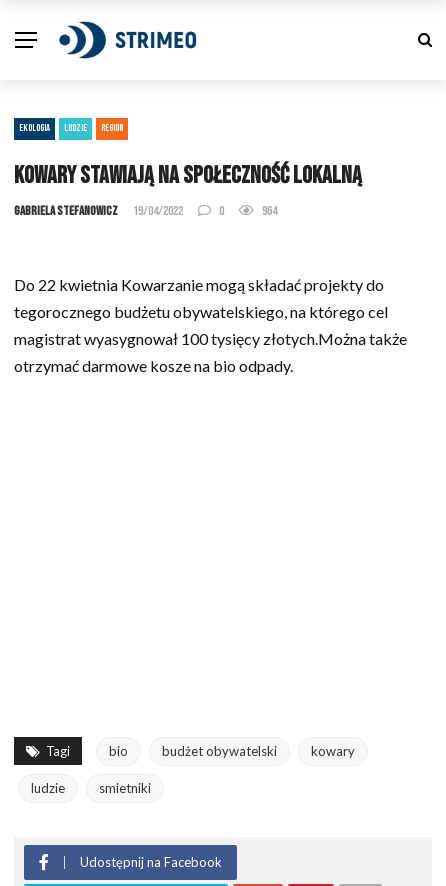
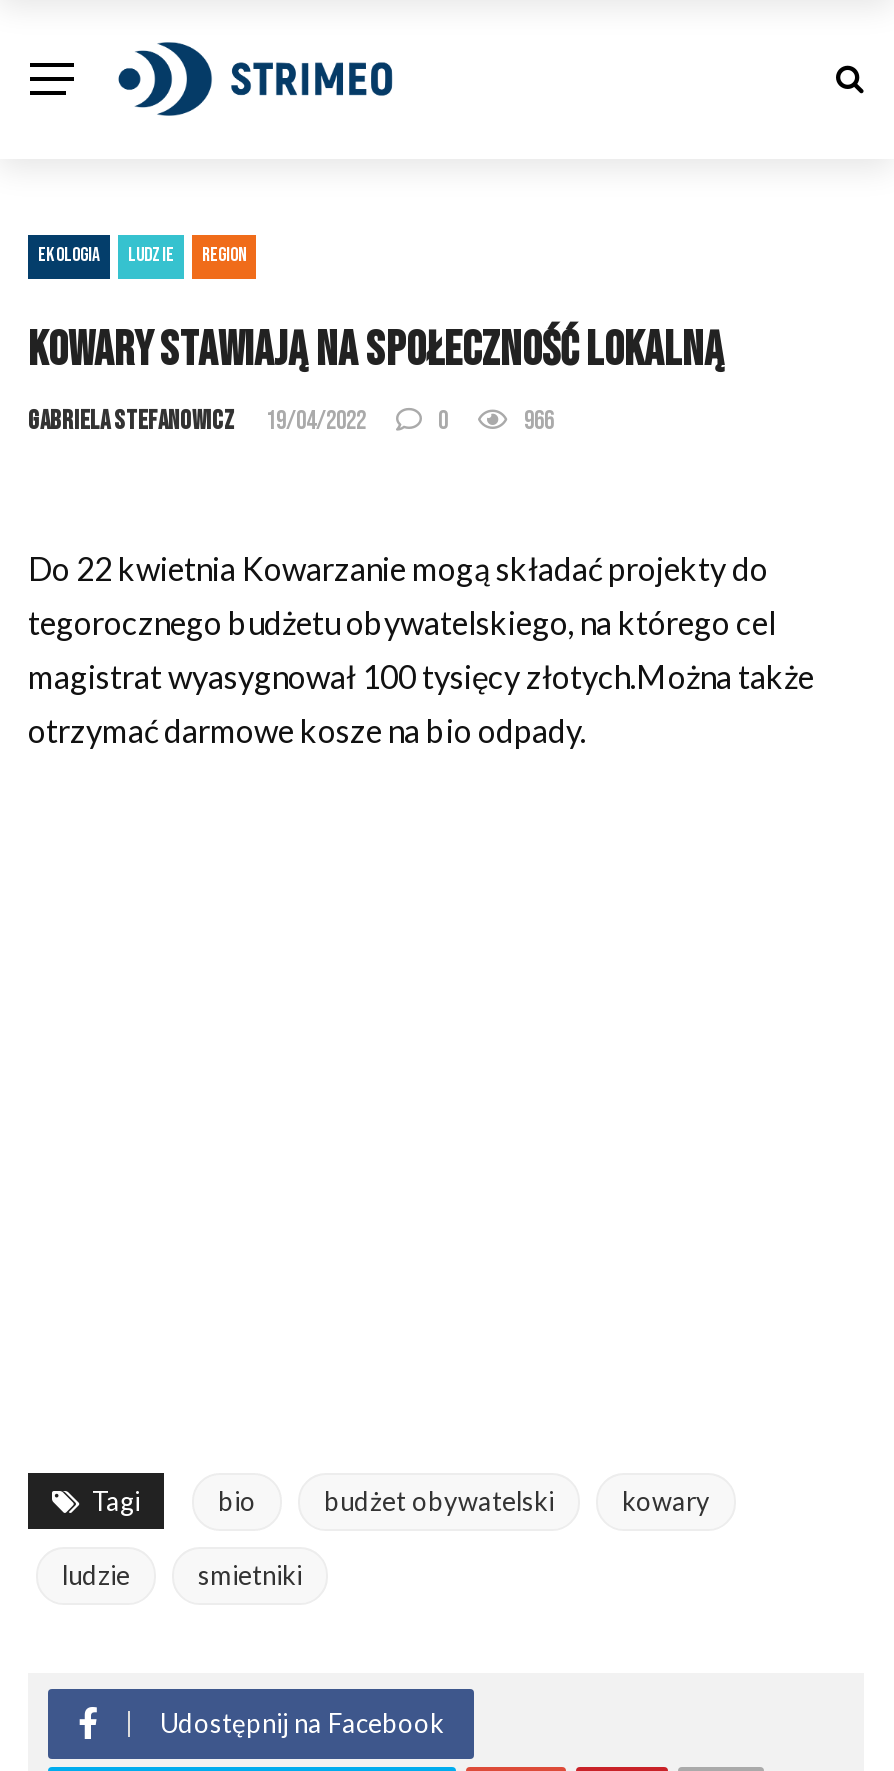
- 964
+ 966
